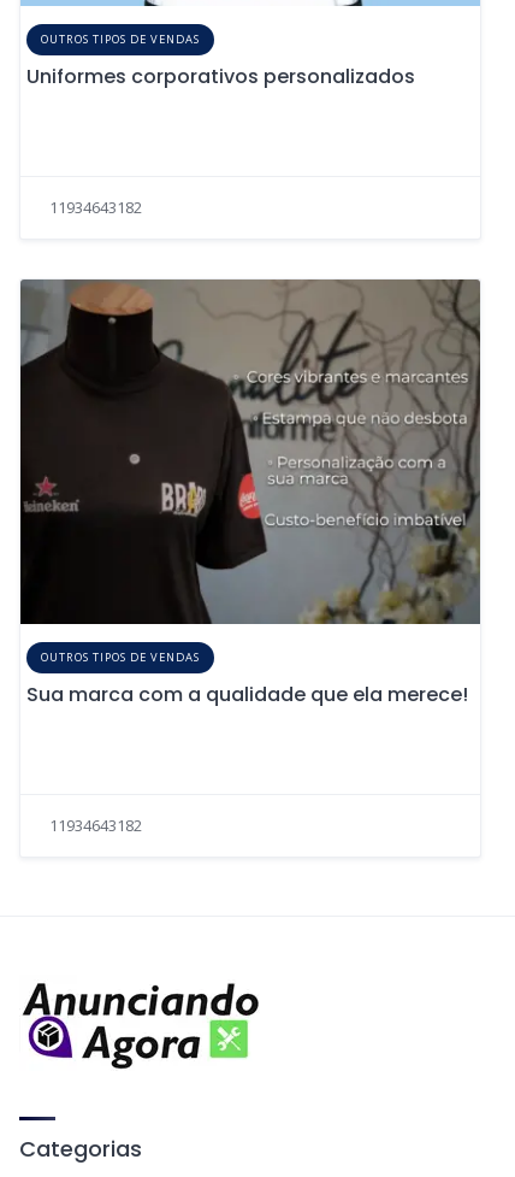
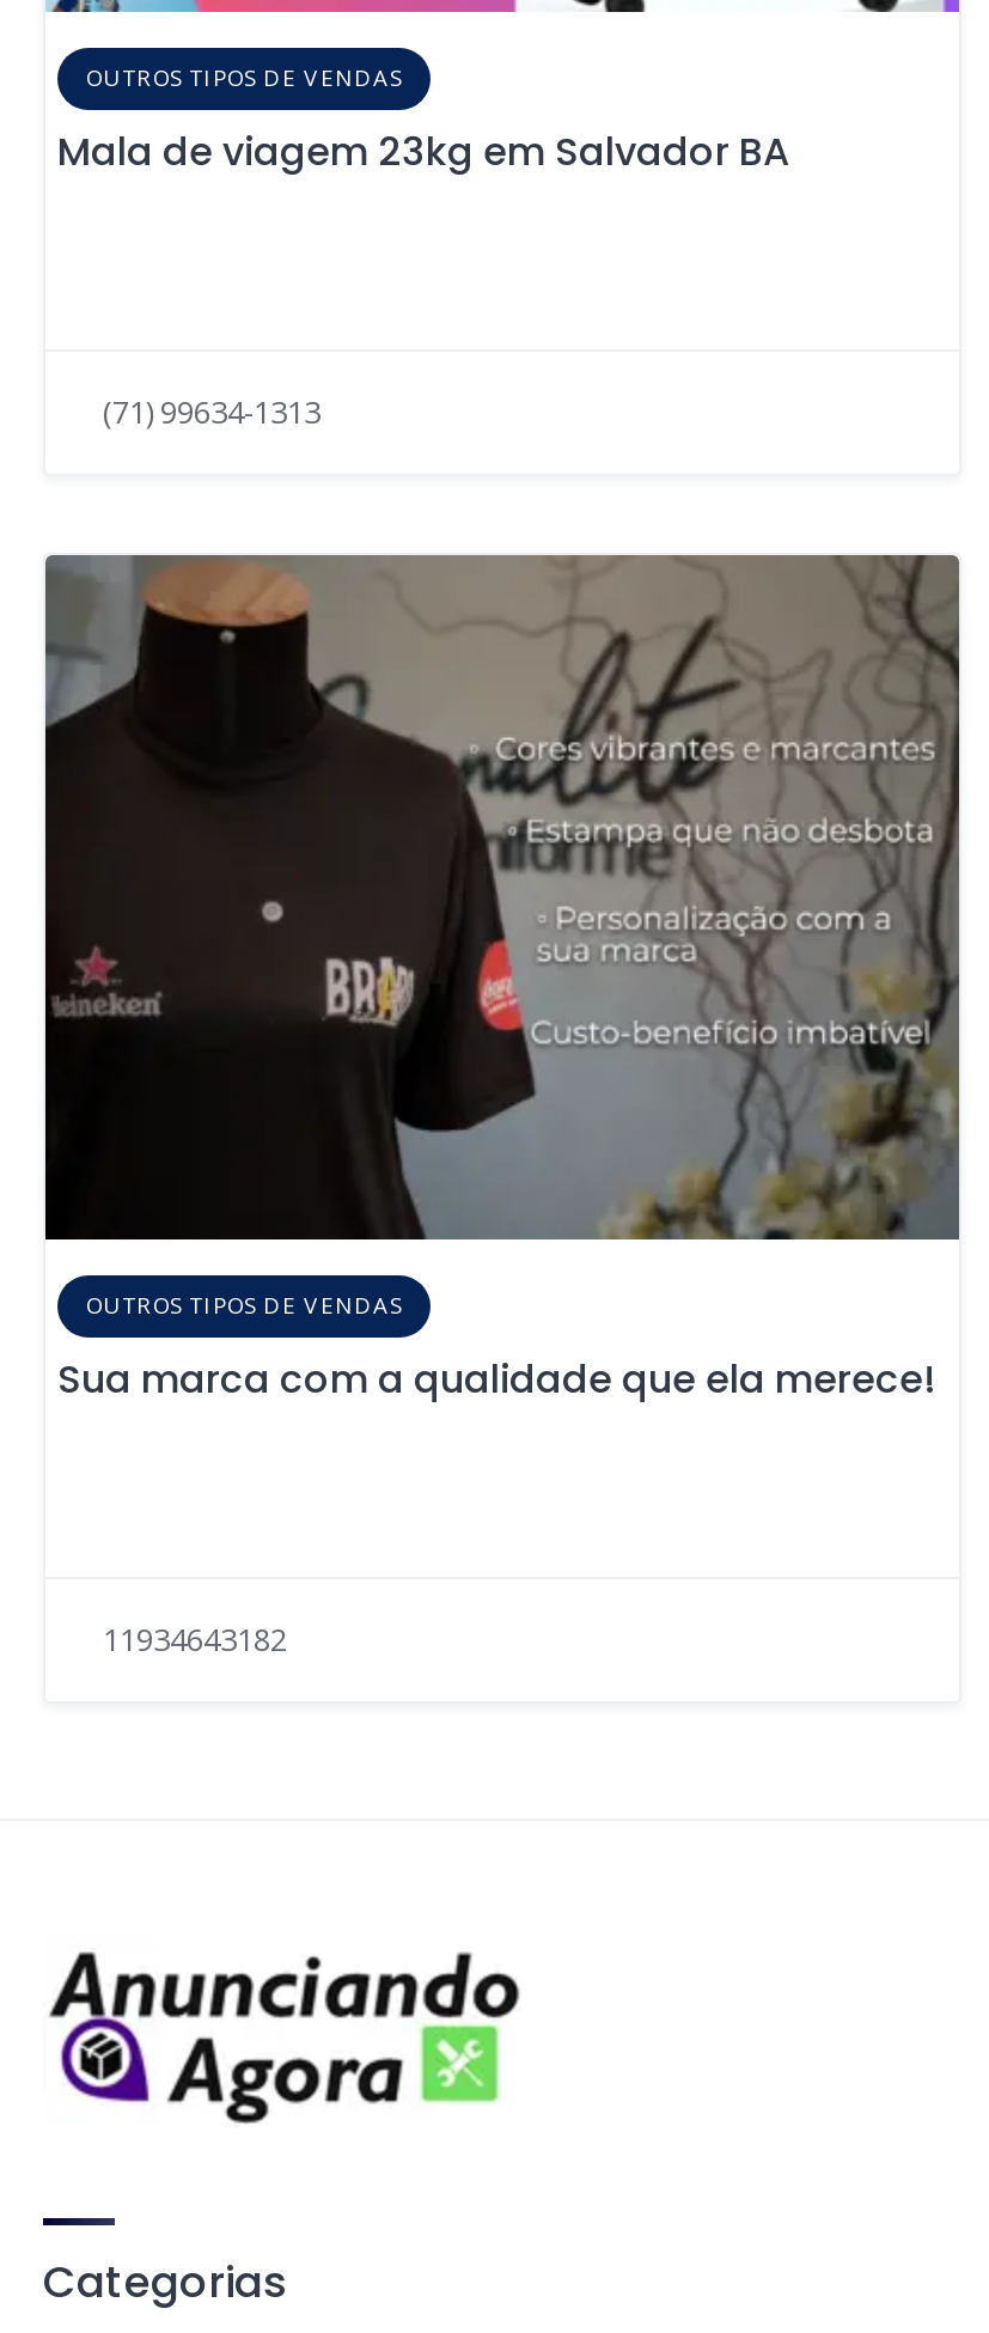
- Uniformes corporativos personalizados
+ Mala de viagem 23kg em Salvador BA

- 11934643182
+ (71) 99634-1313
